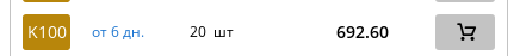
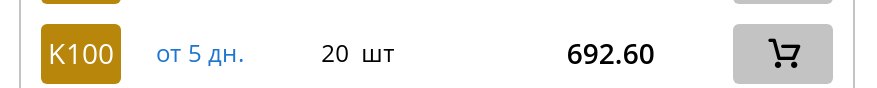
- K100 от 6 дн.
+ K100 от 5 дн.
